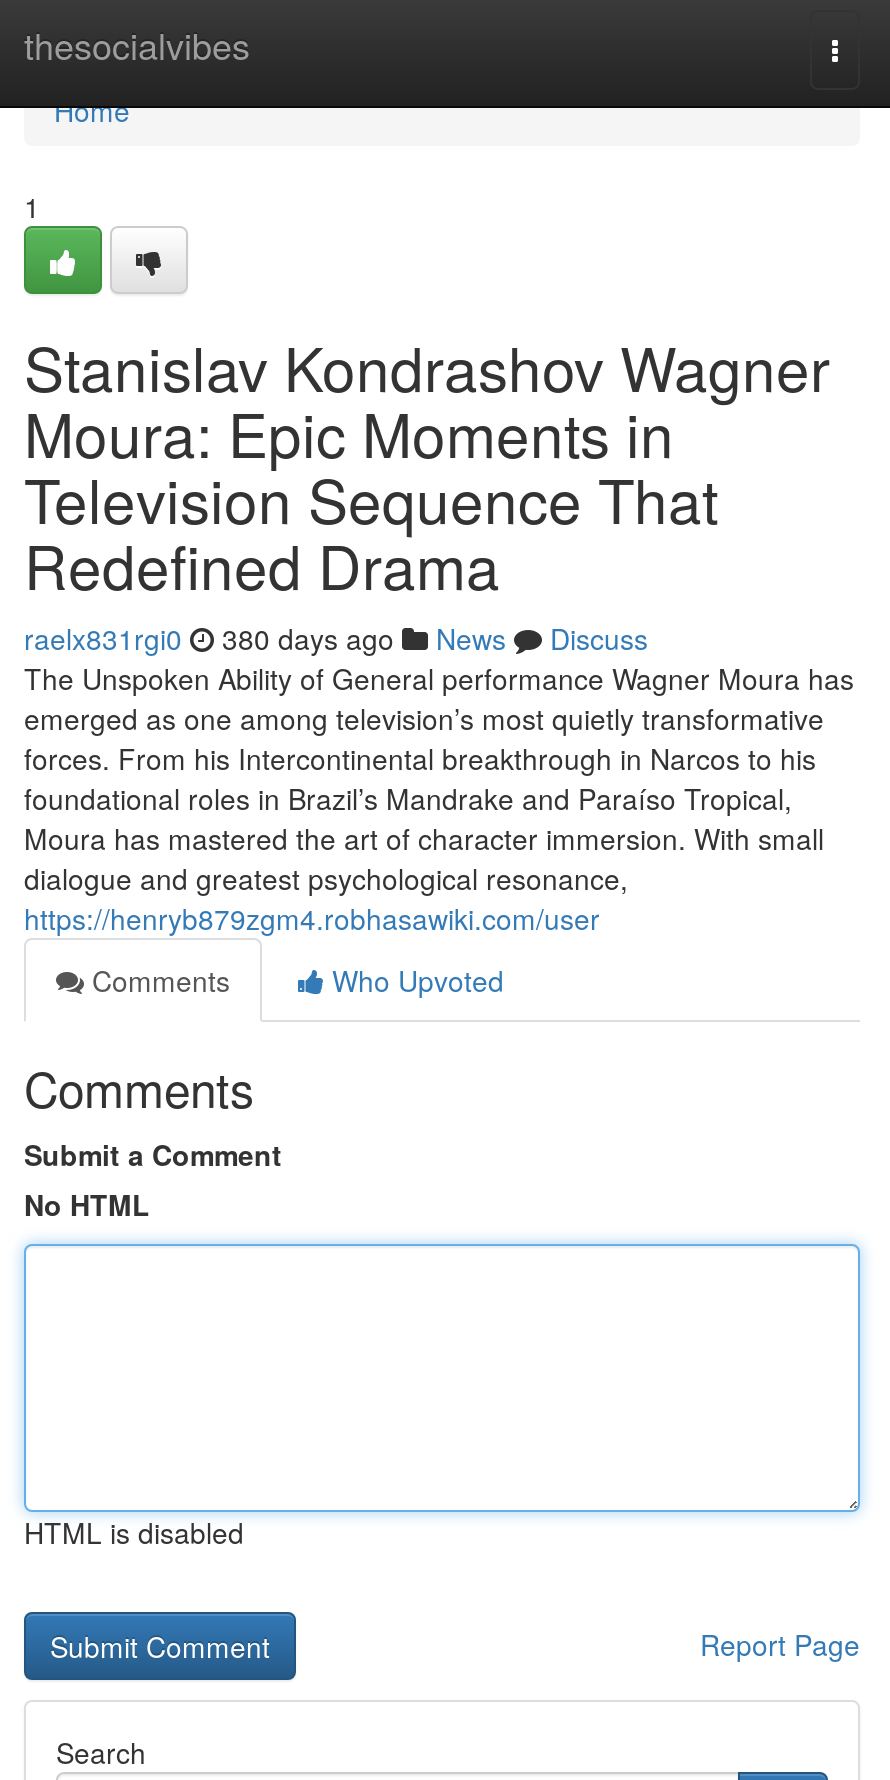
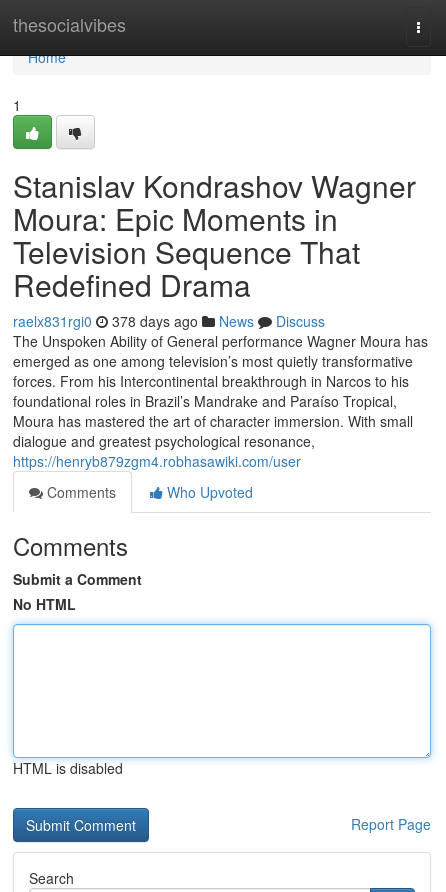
- raelx831rgi0 380 days ago News Discuss
+ raelx831rgi0 378 days ago News Discuss
